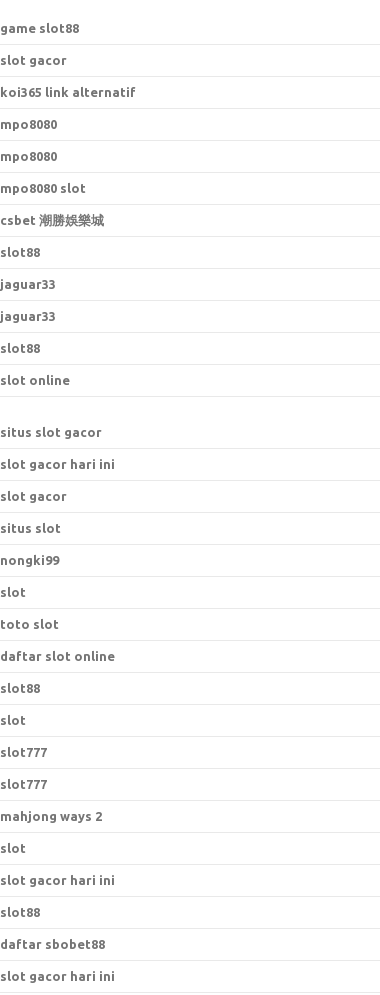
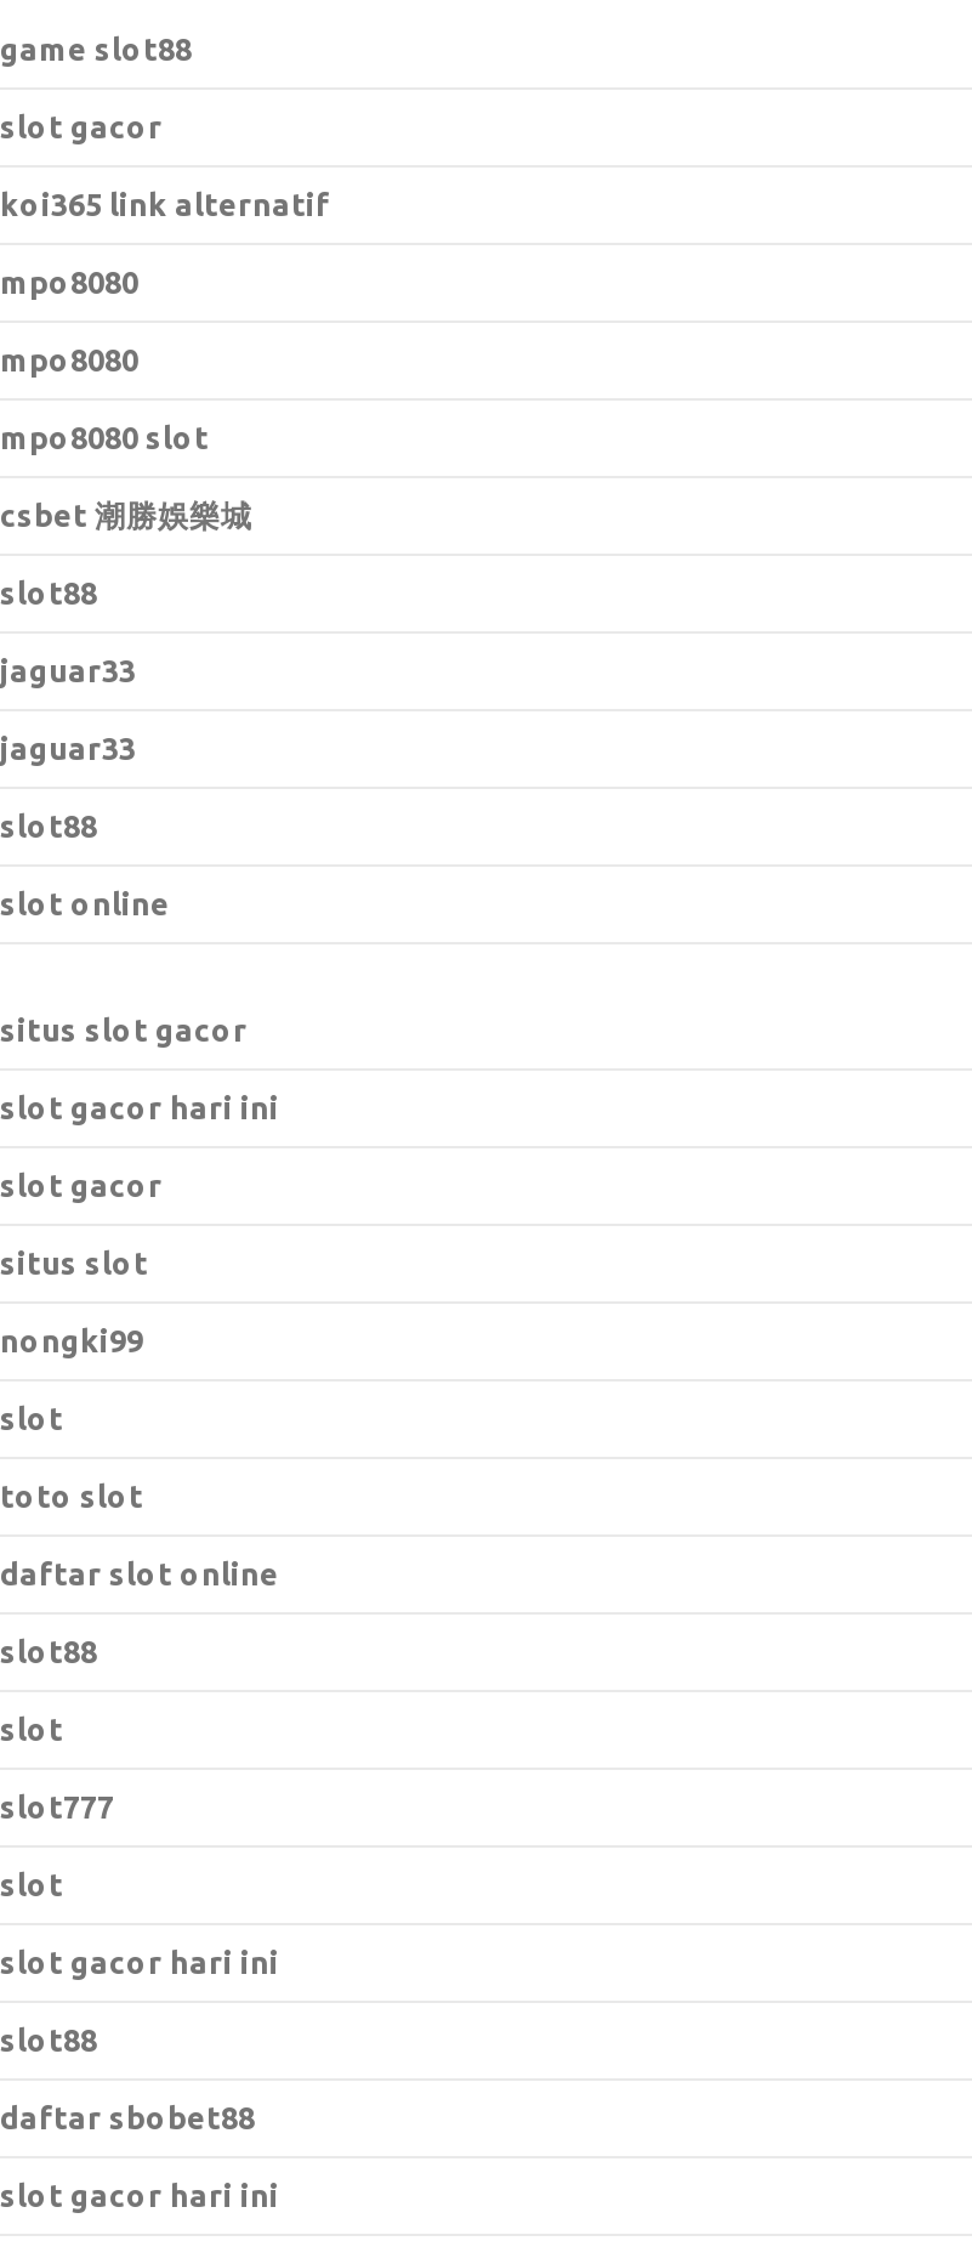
- slot777
- mahjong ways 2
